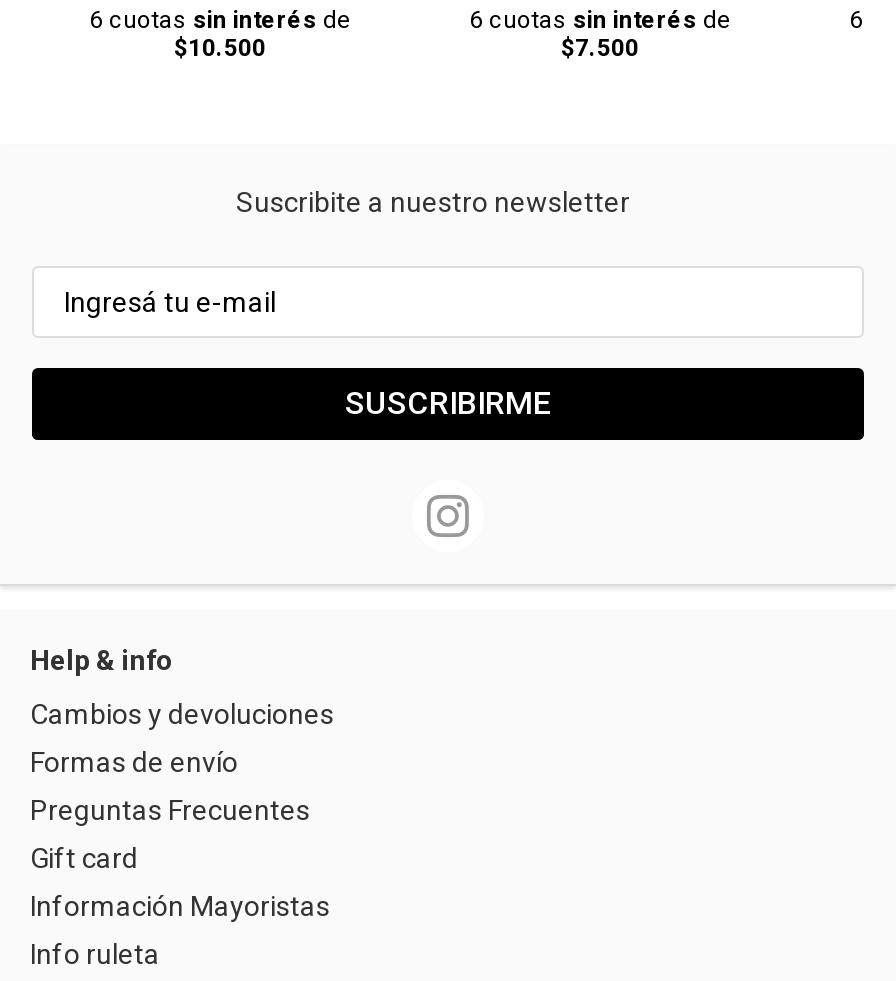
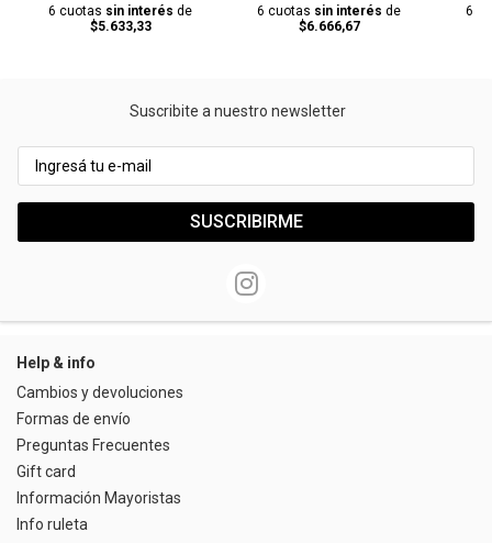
- $10.500
+ $5.633,33

- $7.500
+ $6.666,67
